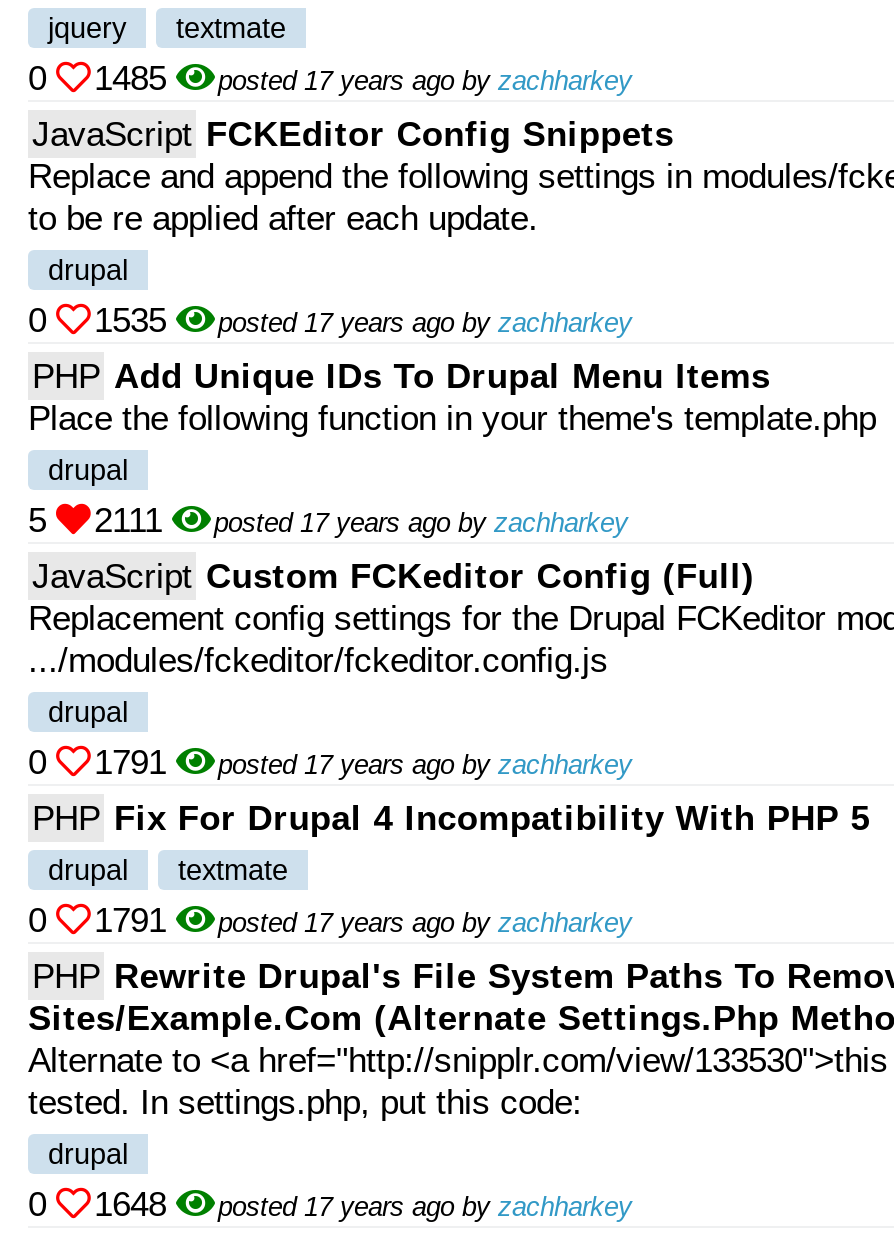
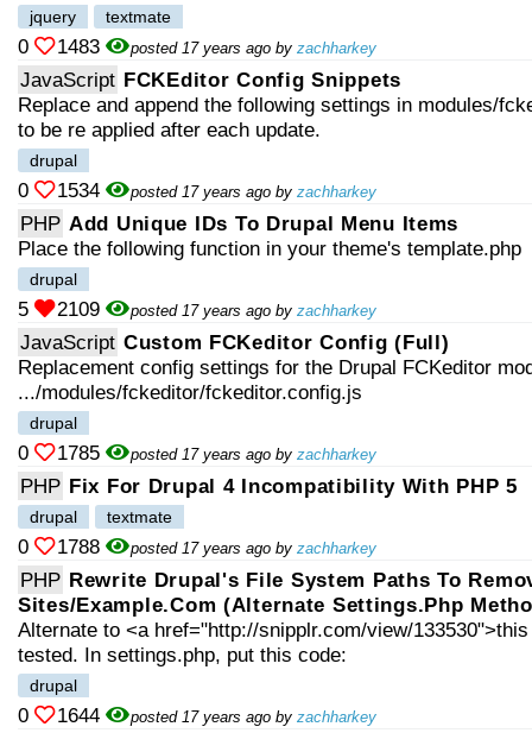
- 0 1485 posted 17 years ago by zachharkey
+ 0 1483 posted 17 years ago by zachharkey

- 0 1535 posted 17 years ago by zachharkey
+ 0 1534 posted 17 years ago by zachharkey

- 5 2111 posted 17 years ago by zachharkey
+ 5 2109 posted 17 years ago by zachharkey

- 0 1791 posted 17 years ago by zachharkey
+ 0 1785 posted 17 years ago by zachharkey

- 0 1791 posted 17 years ago by zachharkey
+ 0 1788 posted 17 years ago by zachharkey

- 0 1648 posted 17 years ago by zachharkey
+ 0 1644 posted 17 years ago by zachharkey
